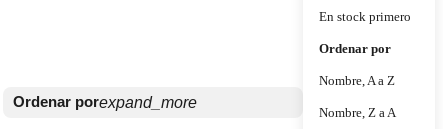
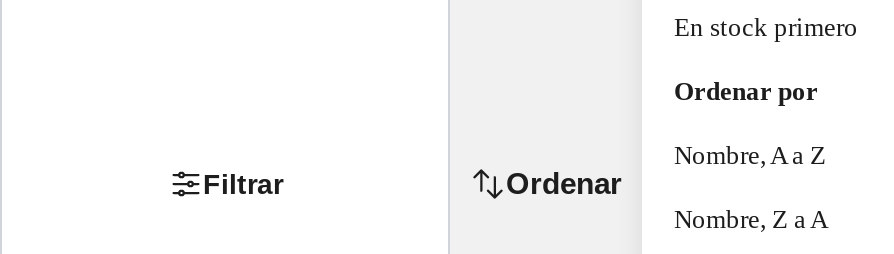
- Ordenar porexpand_more
+ Filtrar
+ Ordenar
